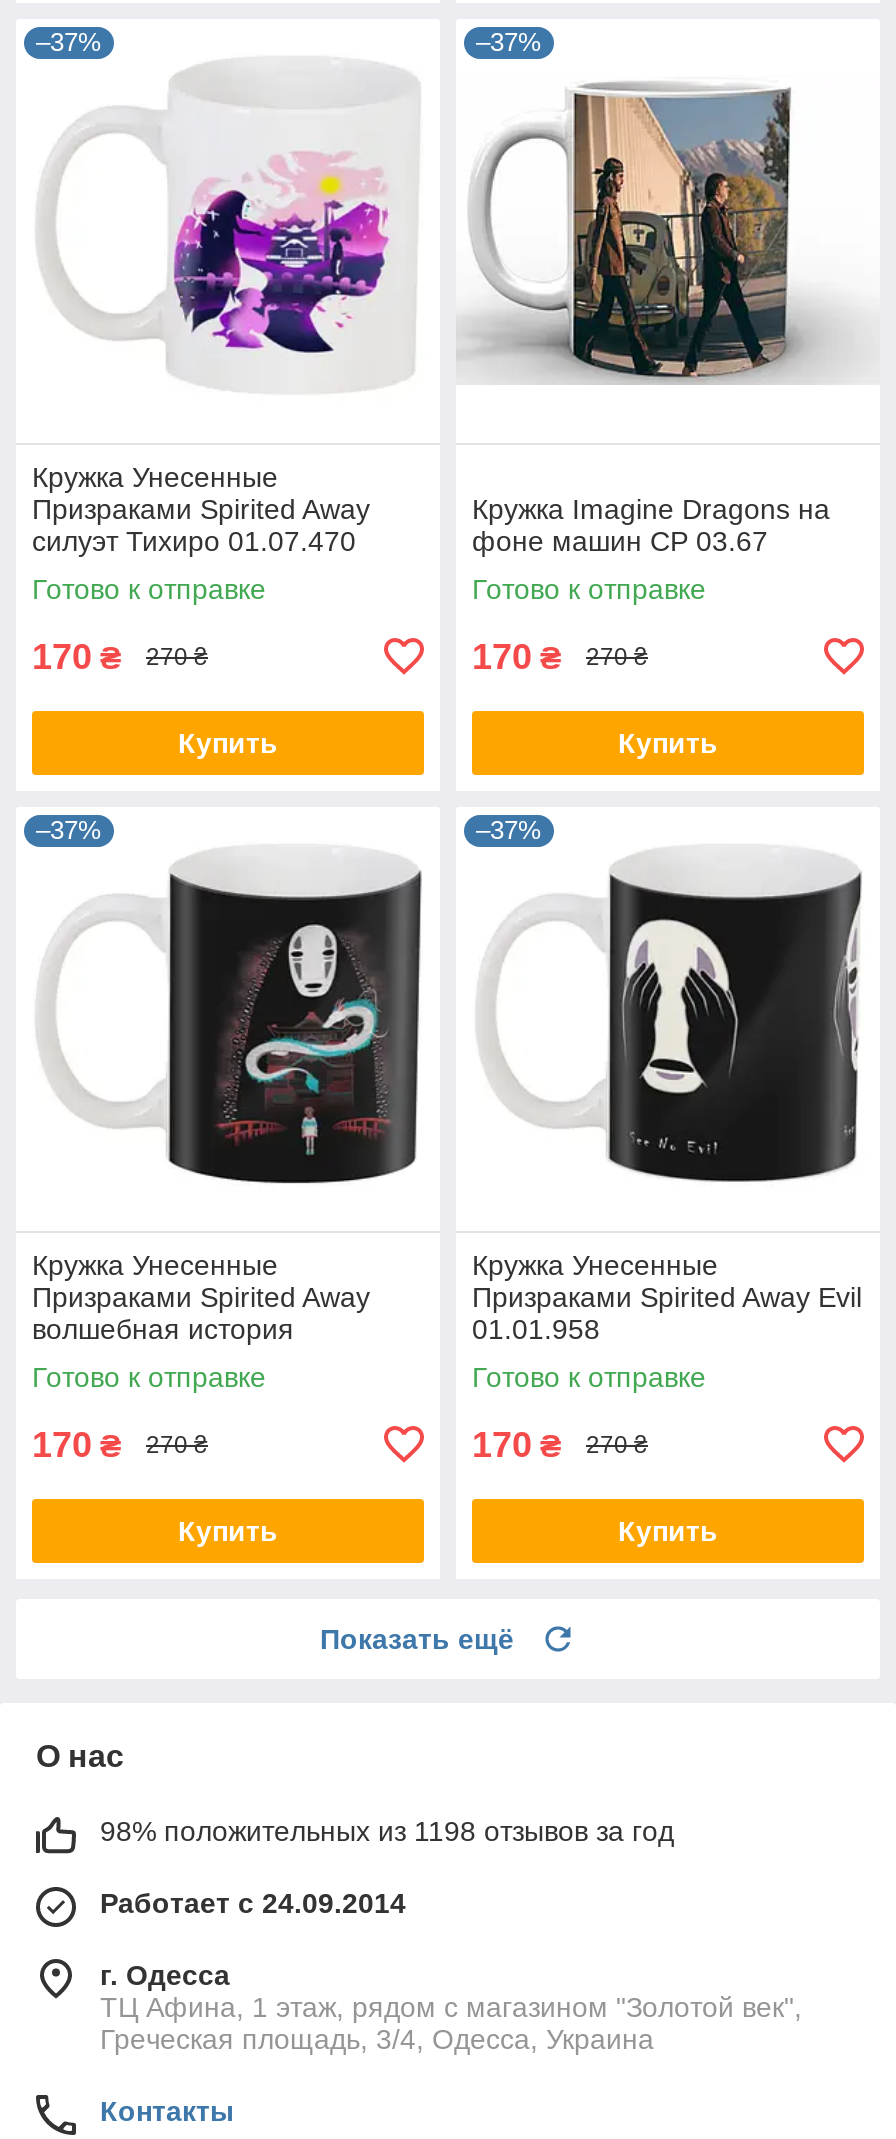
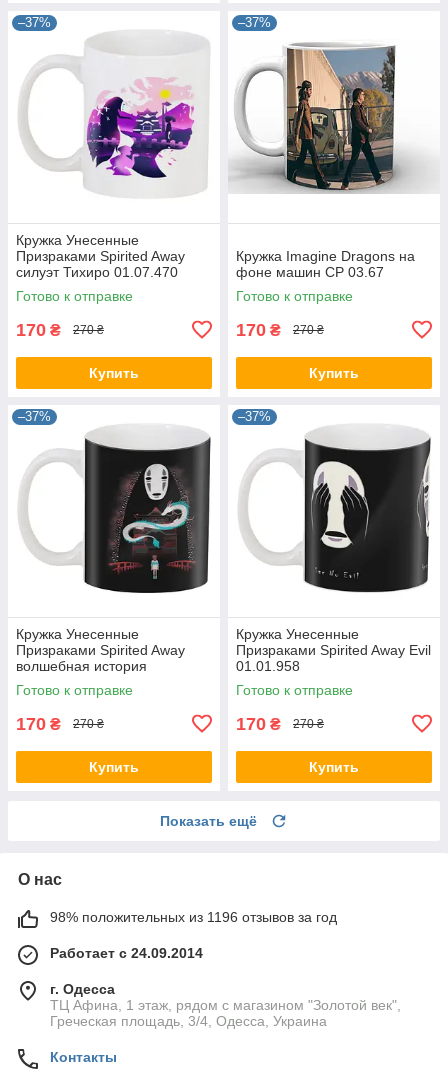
- 98% положительных из 1198 отзывов за год
+ 98% положительных из 1196 отзывов за год
